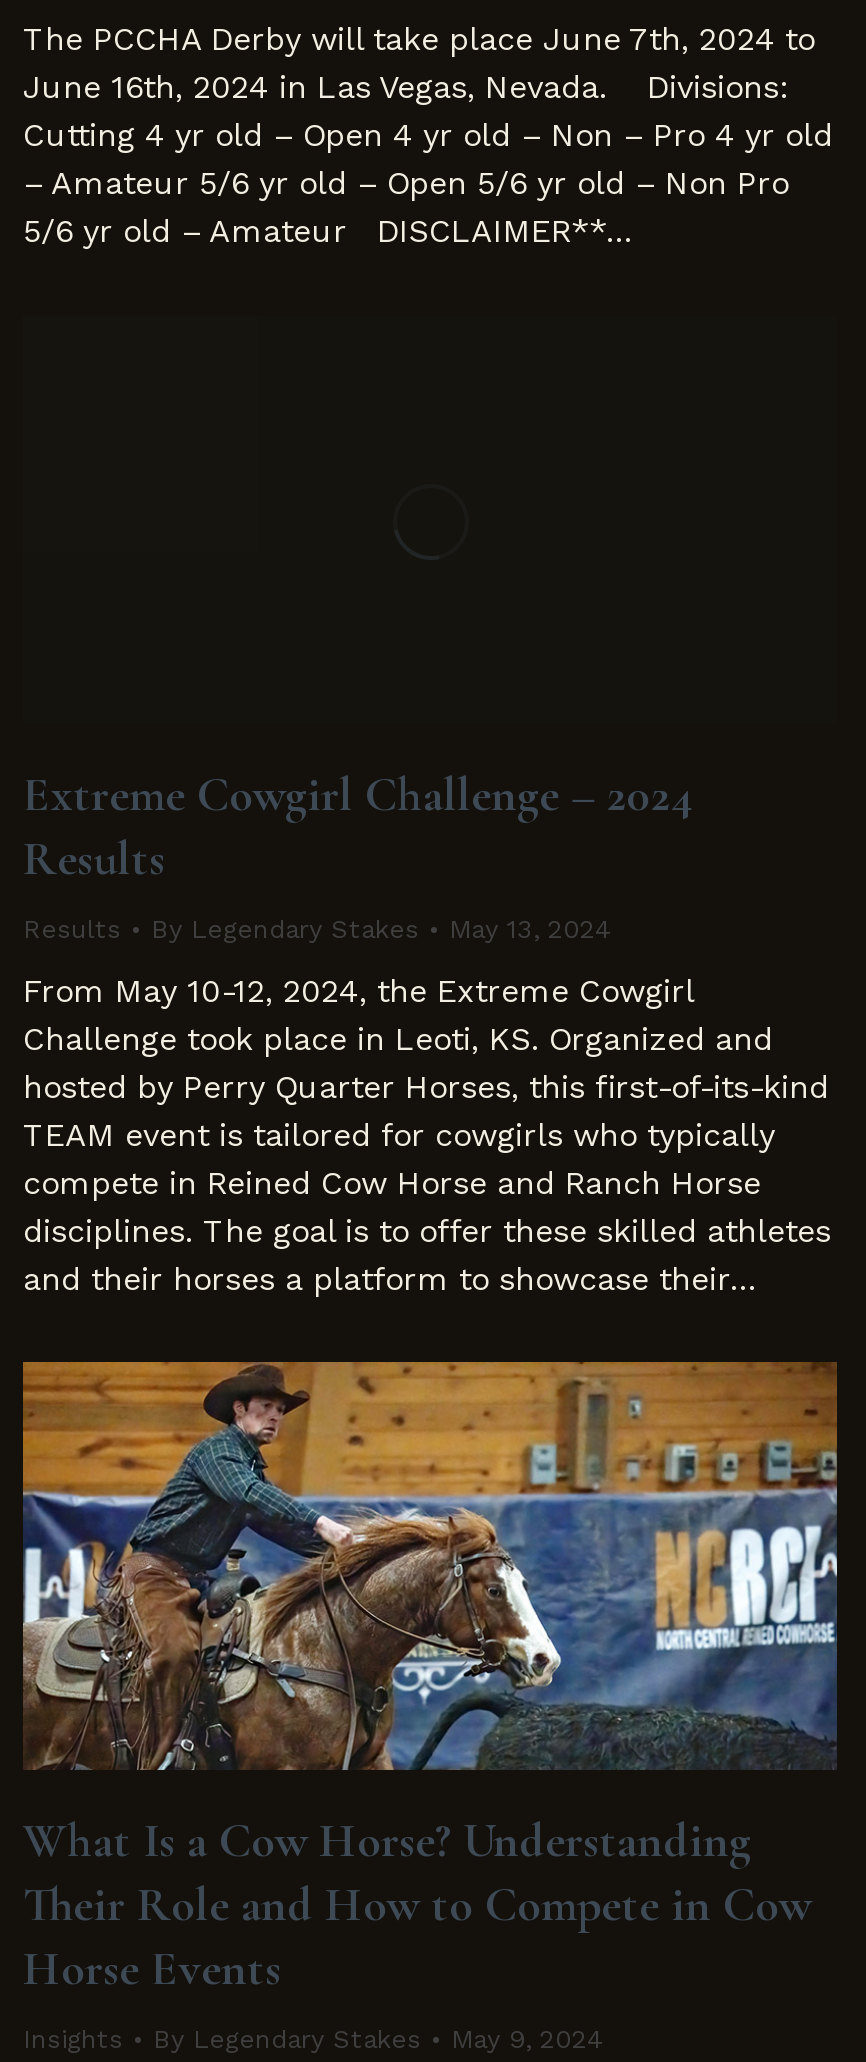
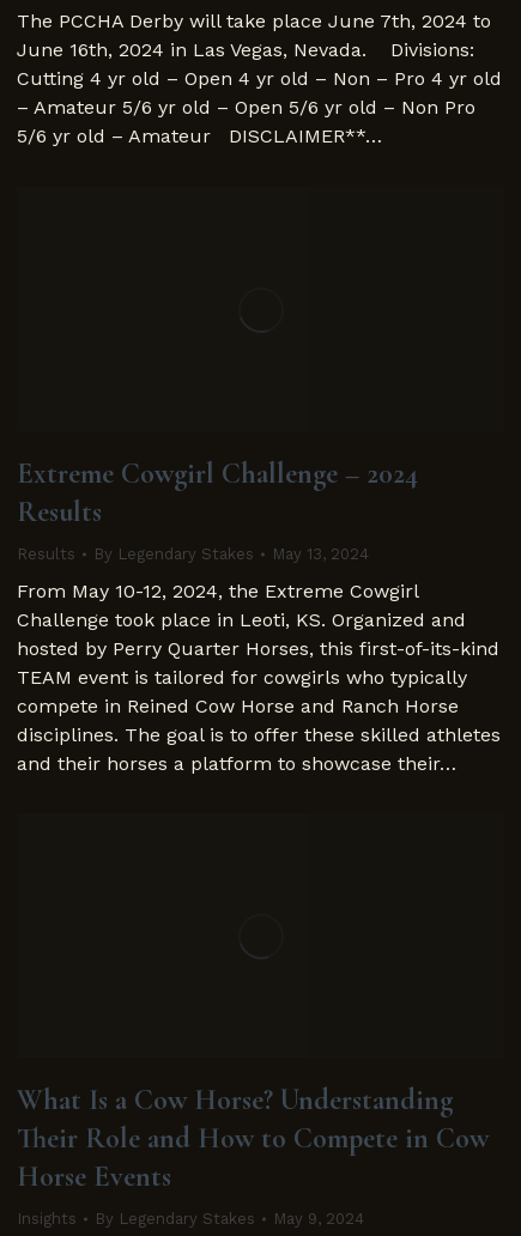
- [image]
